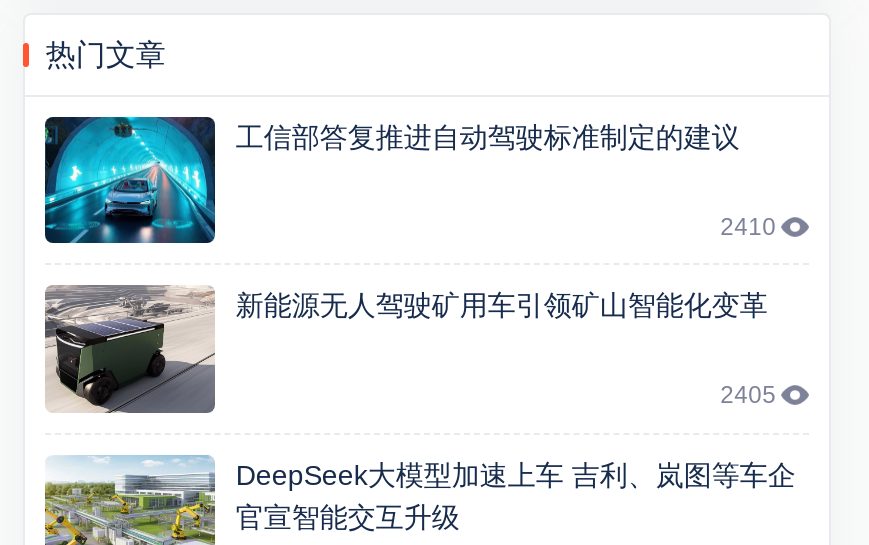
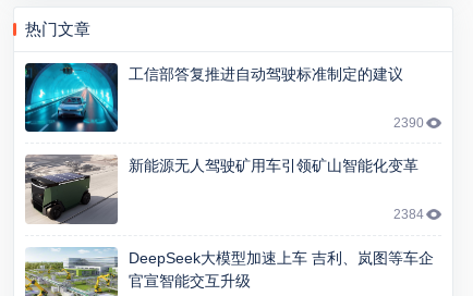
- 2410
+ 2390

- 2405
+ 2384
